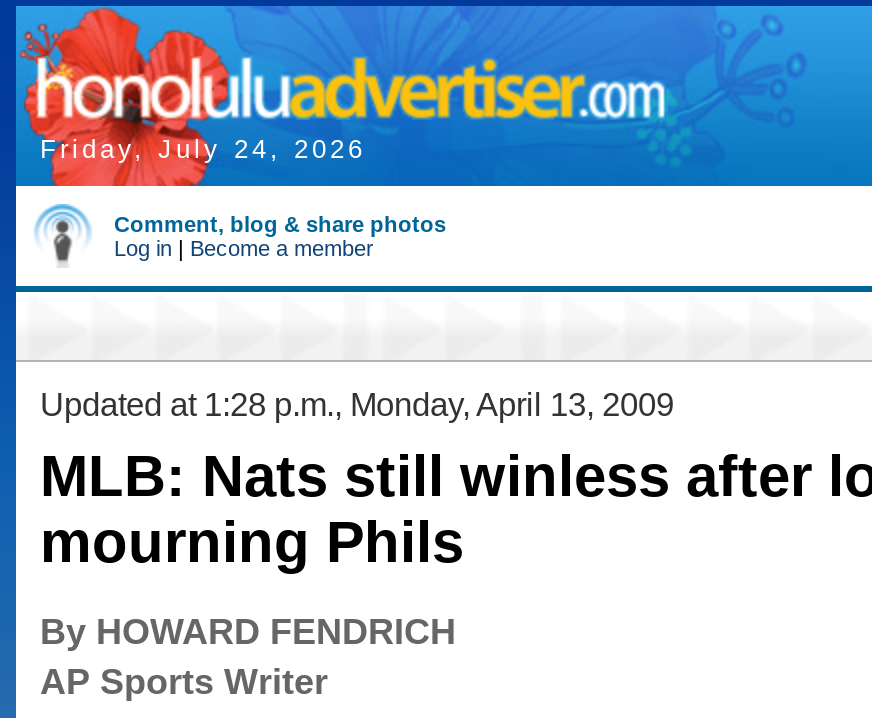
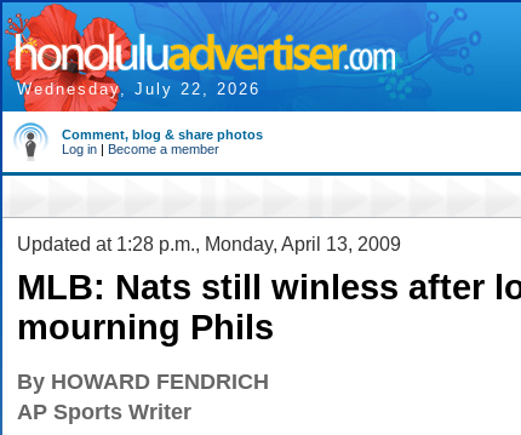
- Friday, July 24, 2026
+ Wednesday, July 22, 2026
